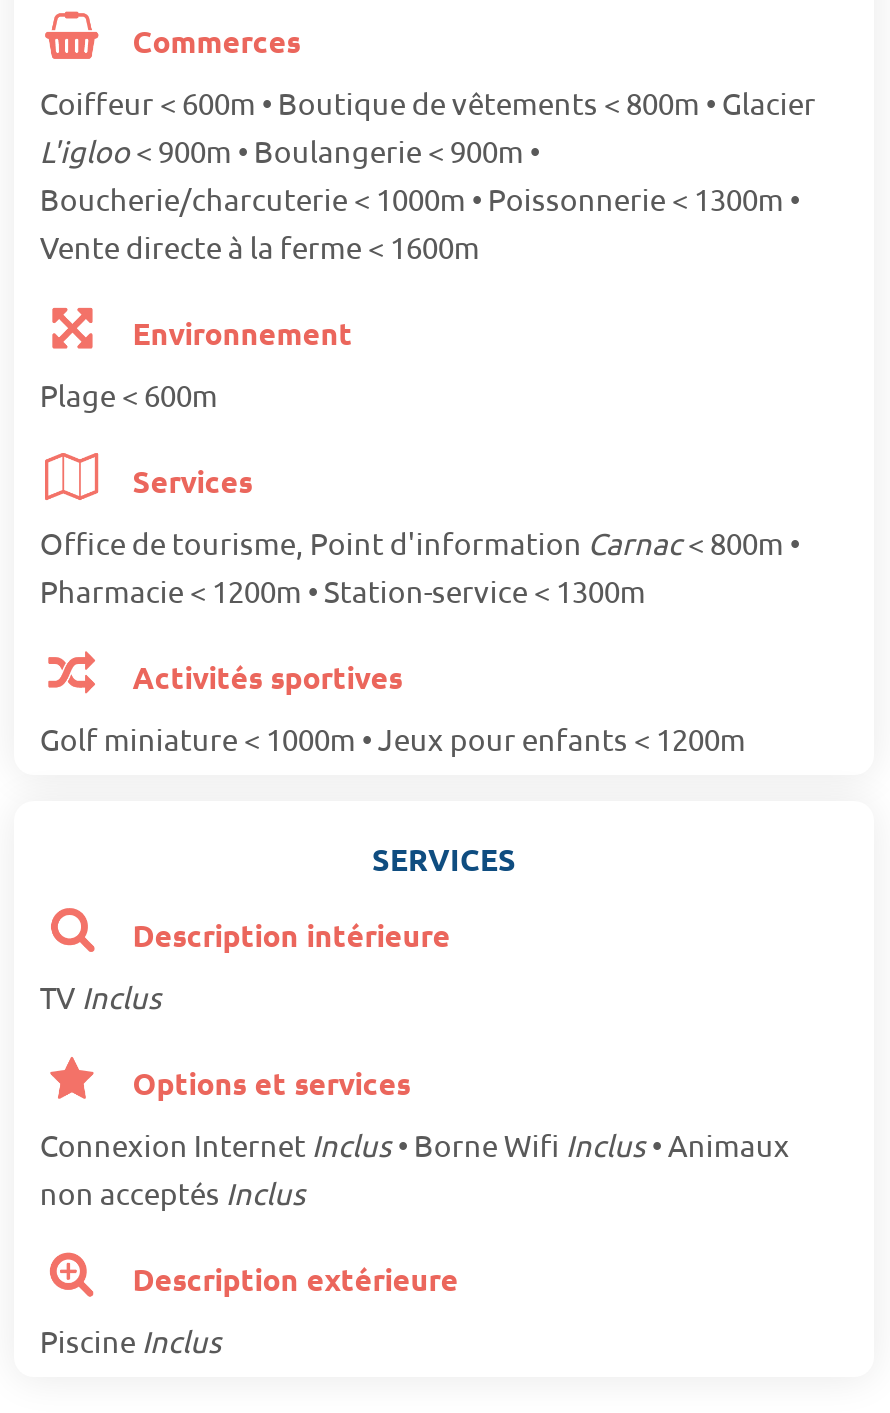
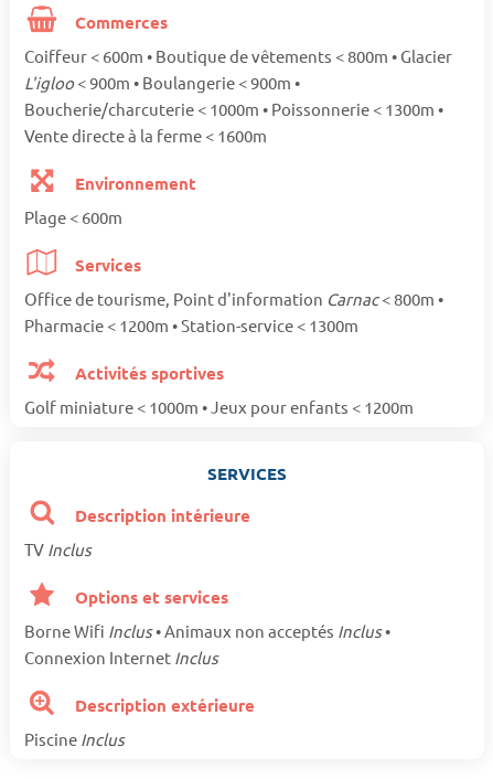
- Connexion Internet Inclus• Borne Wifi Inclus• Animaux
+ Borne Wifi Inclus• Animaux non acceptés Inclus•

- non acceptés Inclus
+ Connexion Internet Inclus
